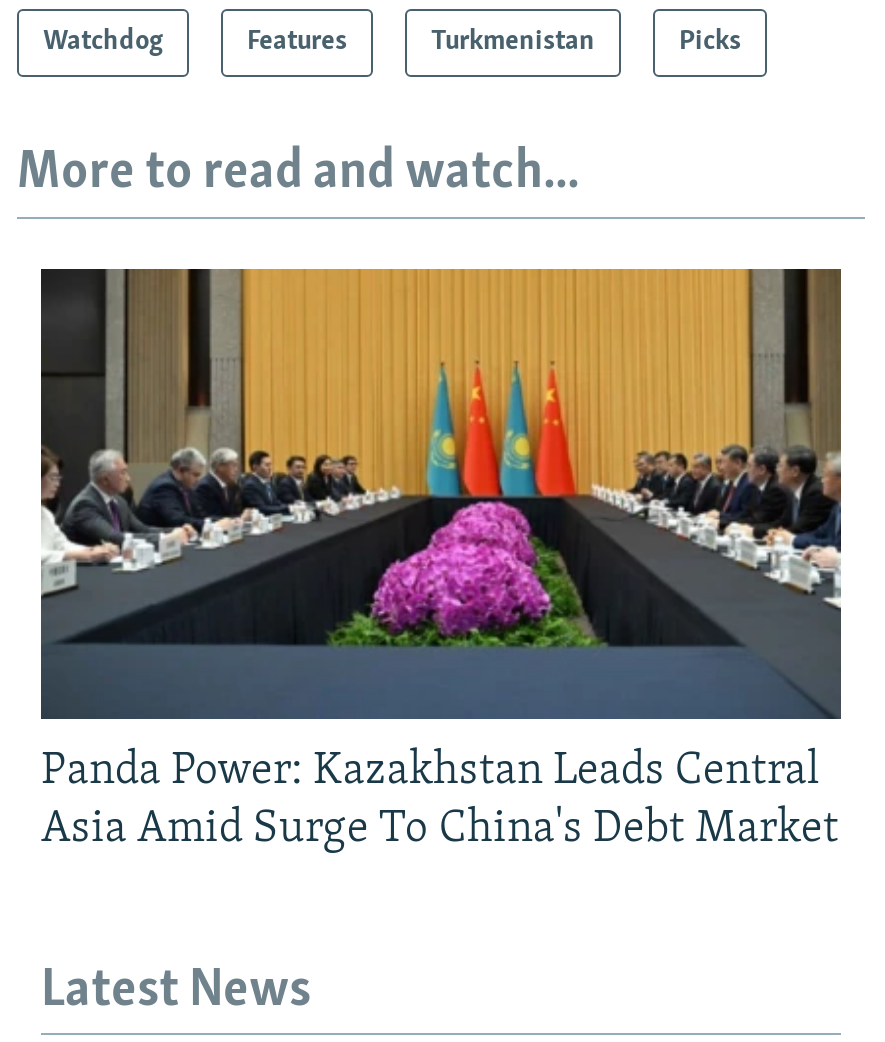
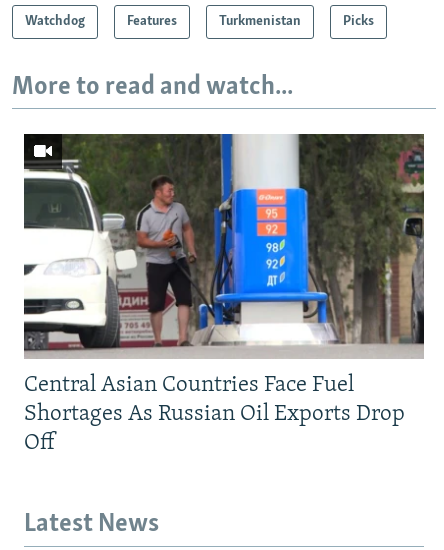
- [image]
- Panda Power: Kazakhstan Leads Central
- Asia Amid Surge To China's Debt Market
+ [image]
+ Central Asian Countries Face Fuel
+ Shortages As Russian Oil Exports Drop
+ Off
